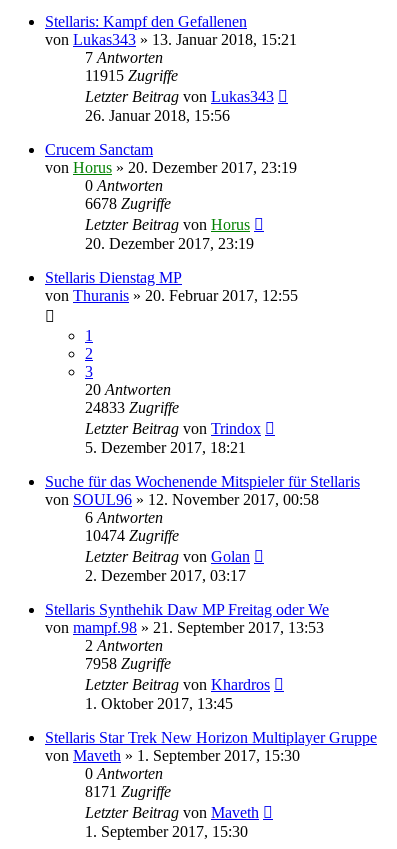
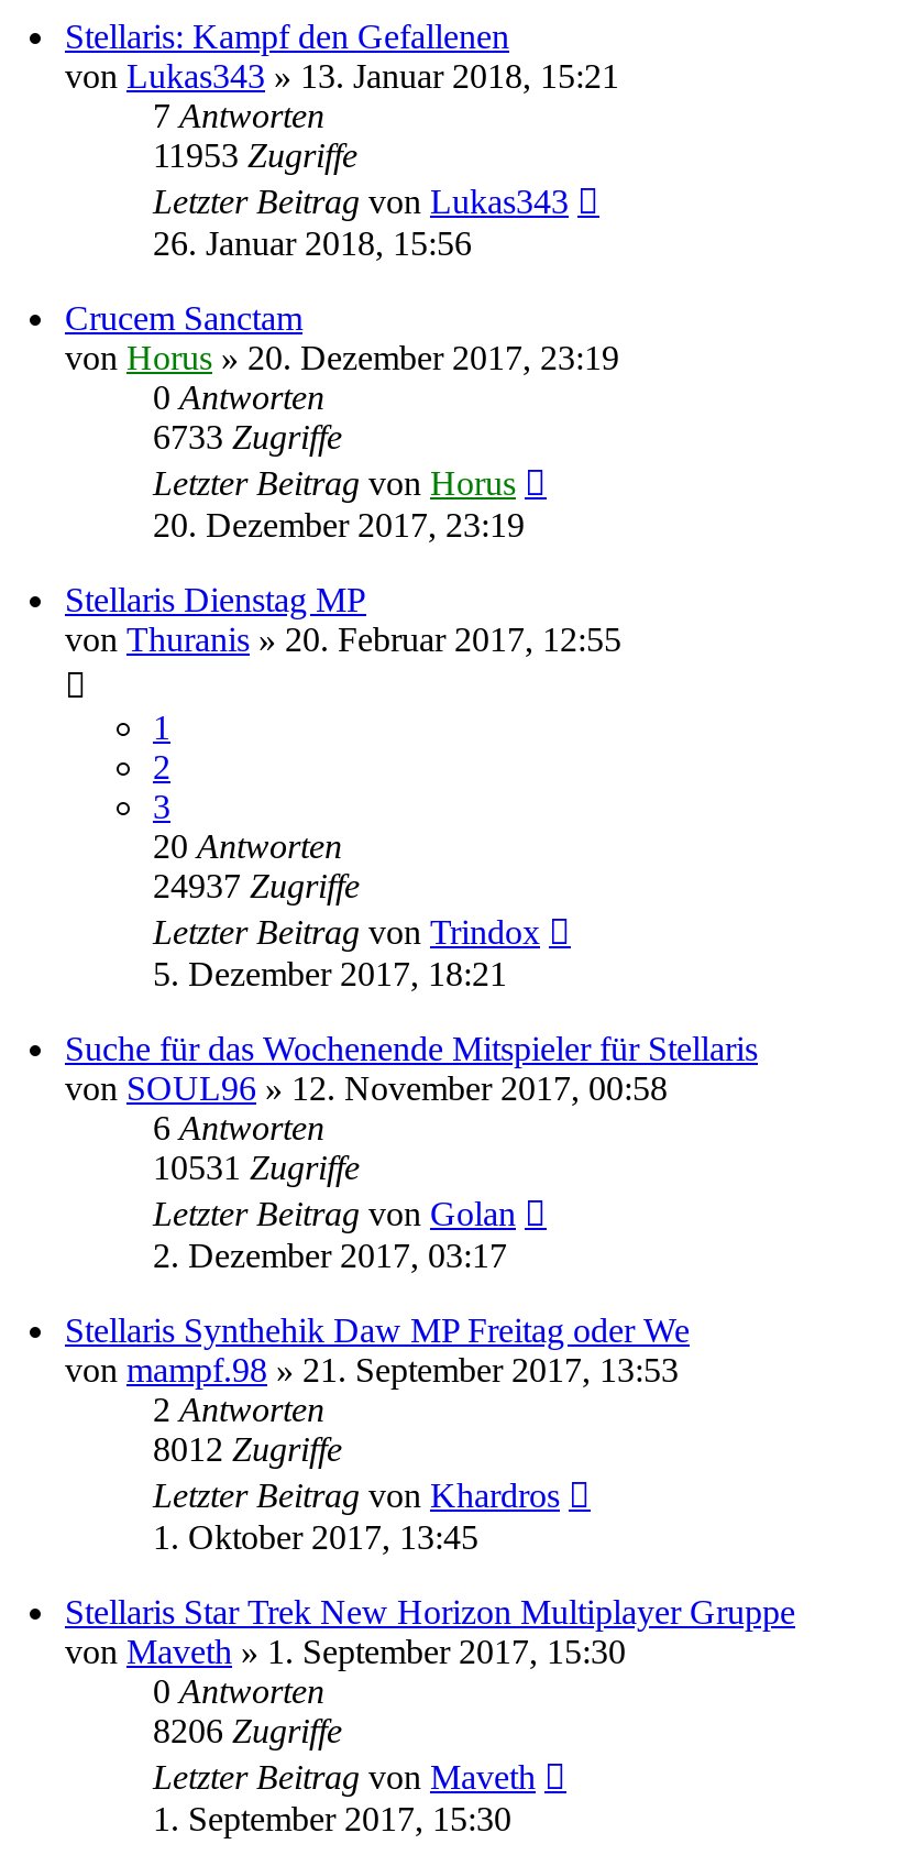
- 11915 Zugriffe
+ 11953 Zugriffe

- 6678 Zugriffe
+ 6733 Zugriffe

- 24833 Zugriffe
+ 24937 Zugriffe

- 10474 Zugriffe
+ 10531 Zugriffe

- 7958 Zugriffe
+ 8012 Zugriffe

- 8171 Zugriffe
+ 8206 Zugriffe
